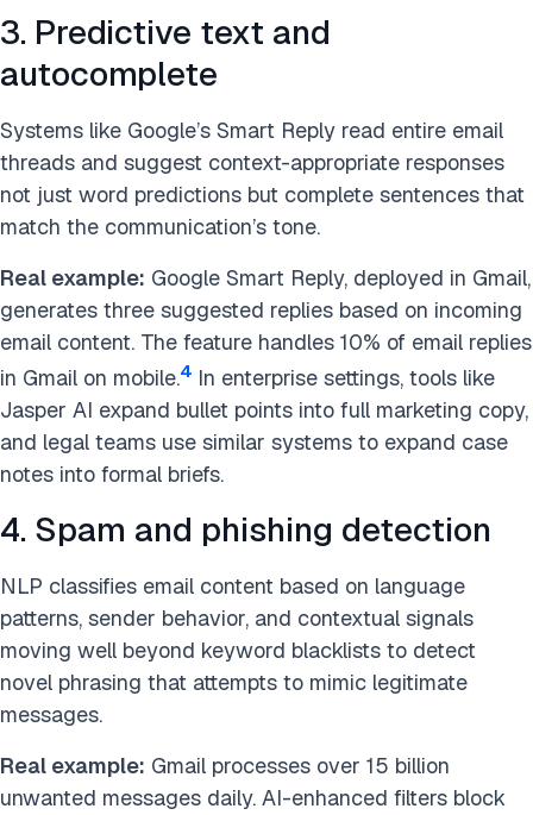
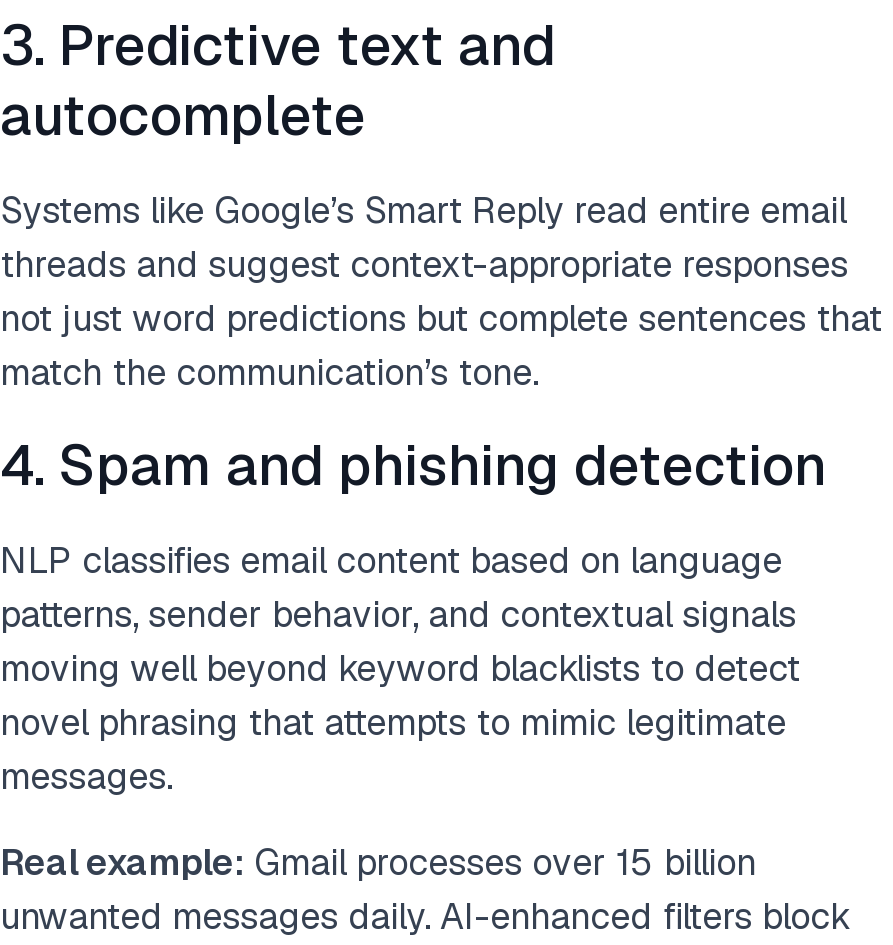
- Real example: Google Smart Reply, deployed in Gmail,
- generates three suggested replies based on incoming
- email content. The feature handles 10% of email replies
- in Gmail on mobile.4 In enterprise settings, tools like
- Jasper AI expand bullet points into full marketing copy,
- and legal teams use similar systems to expand case
- notes into formal briefs.
